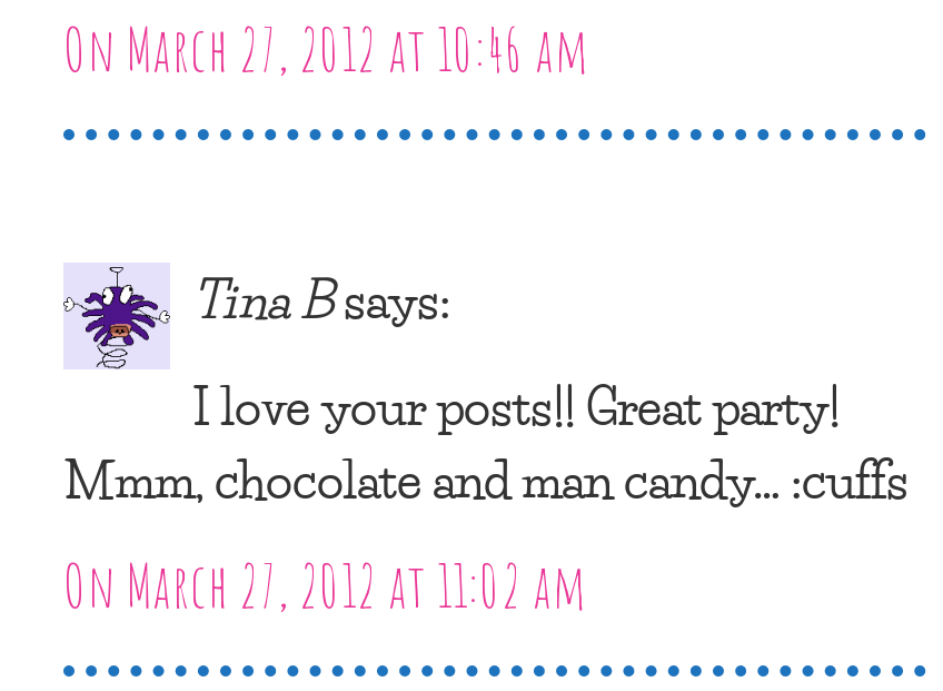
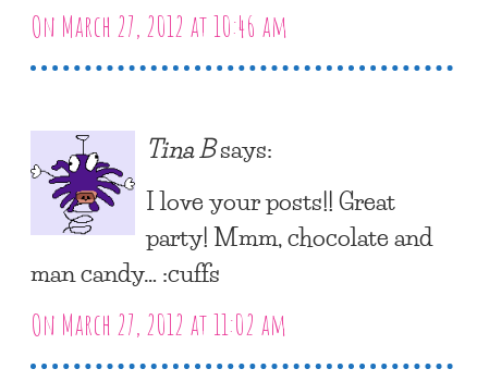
- [image]
+ [image]
